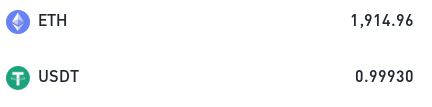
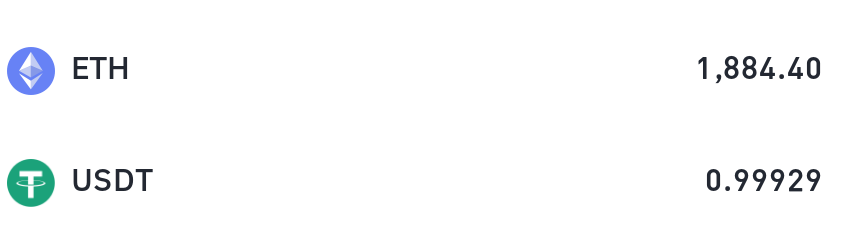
- 1,914.96
+ 1,884.40

- 0.99930
+ 0.99929
